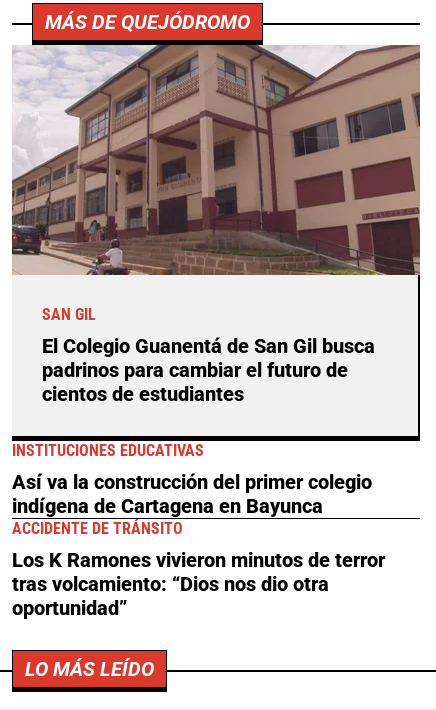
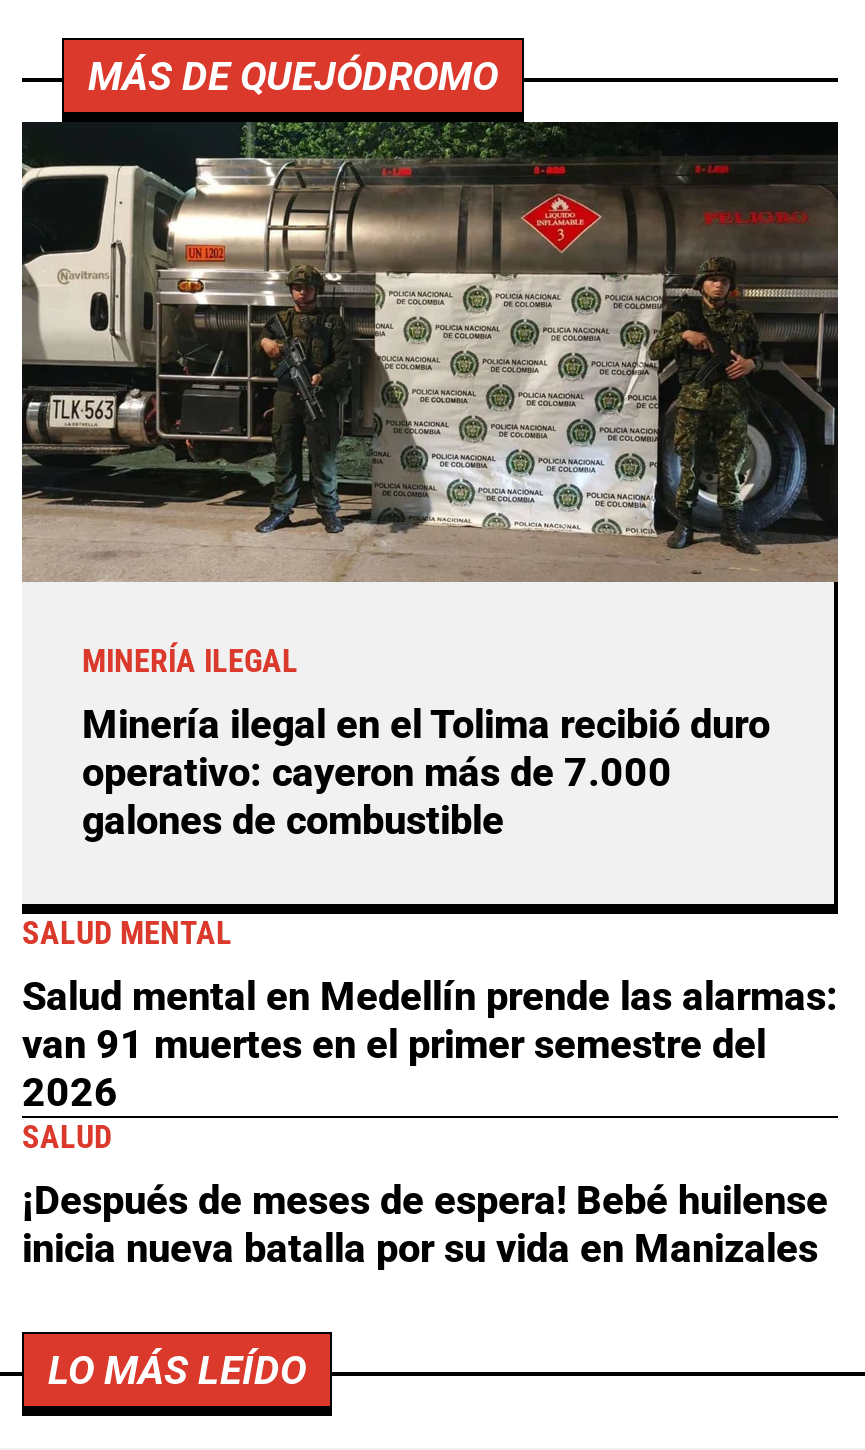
- [image]
- SAN GIL
- El Colegio Guanentá de San Gil busca
- padrinos para cambiar el futuro de
- cientos de estudiantes
+ [image]
+ MINERÍA ILEGAL
+ Minería ilegal en el Tolima recibió duro
+ operativo: cayeron más de 7.000
+ galones de combustible

- INSTITUCIONES EDUCATIVAS
- Así va la construcción del primer colegio
- indígena de Cartagena en Bayunca
- ACCIDENTE DE TRÁNSITO
- Los K Ramones vivieron minutos de terror
- tras volcamiento: “Dios nos dio otra
- oportunidad”
+ SALUD MENTAL
+ Salud mental en Medellín prende las alarmas:
+ van 91 muertes en el primer semestre del
+ 2026
+ SALUD
+ ¡Después de meses de espera! Bebé huilense
+ inicia nueva batalla por su vida en Manizales
